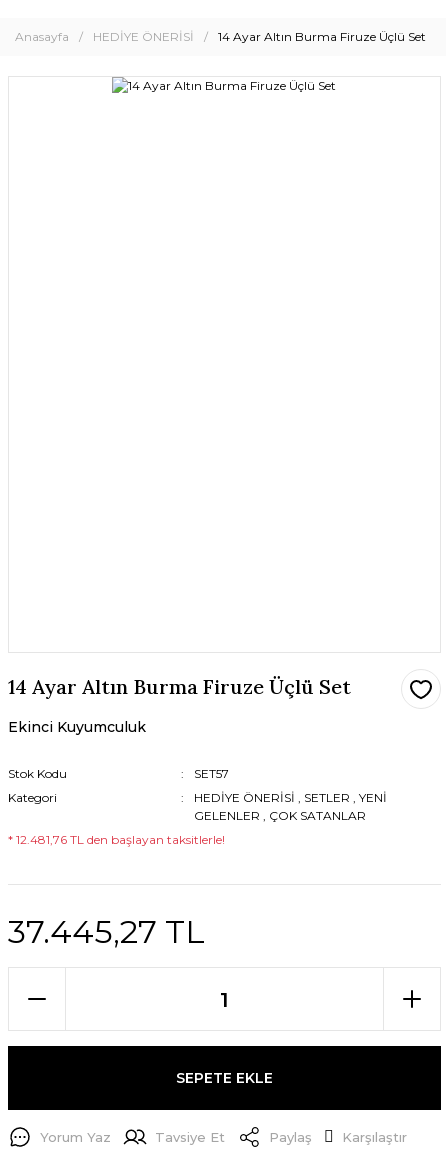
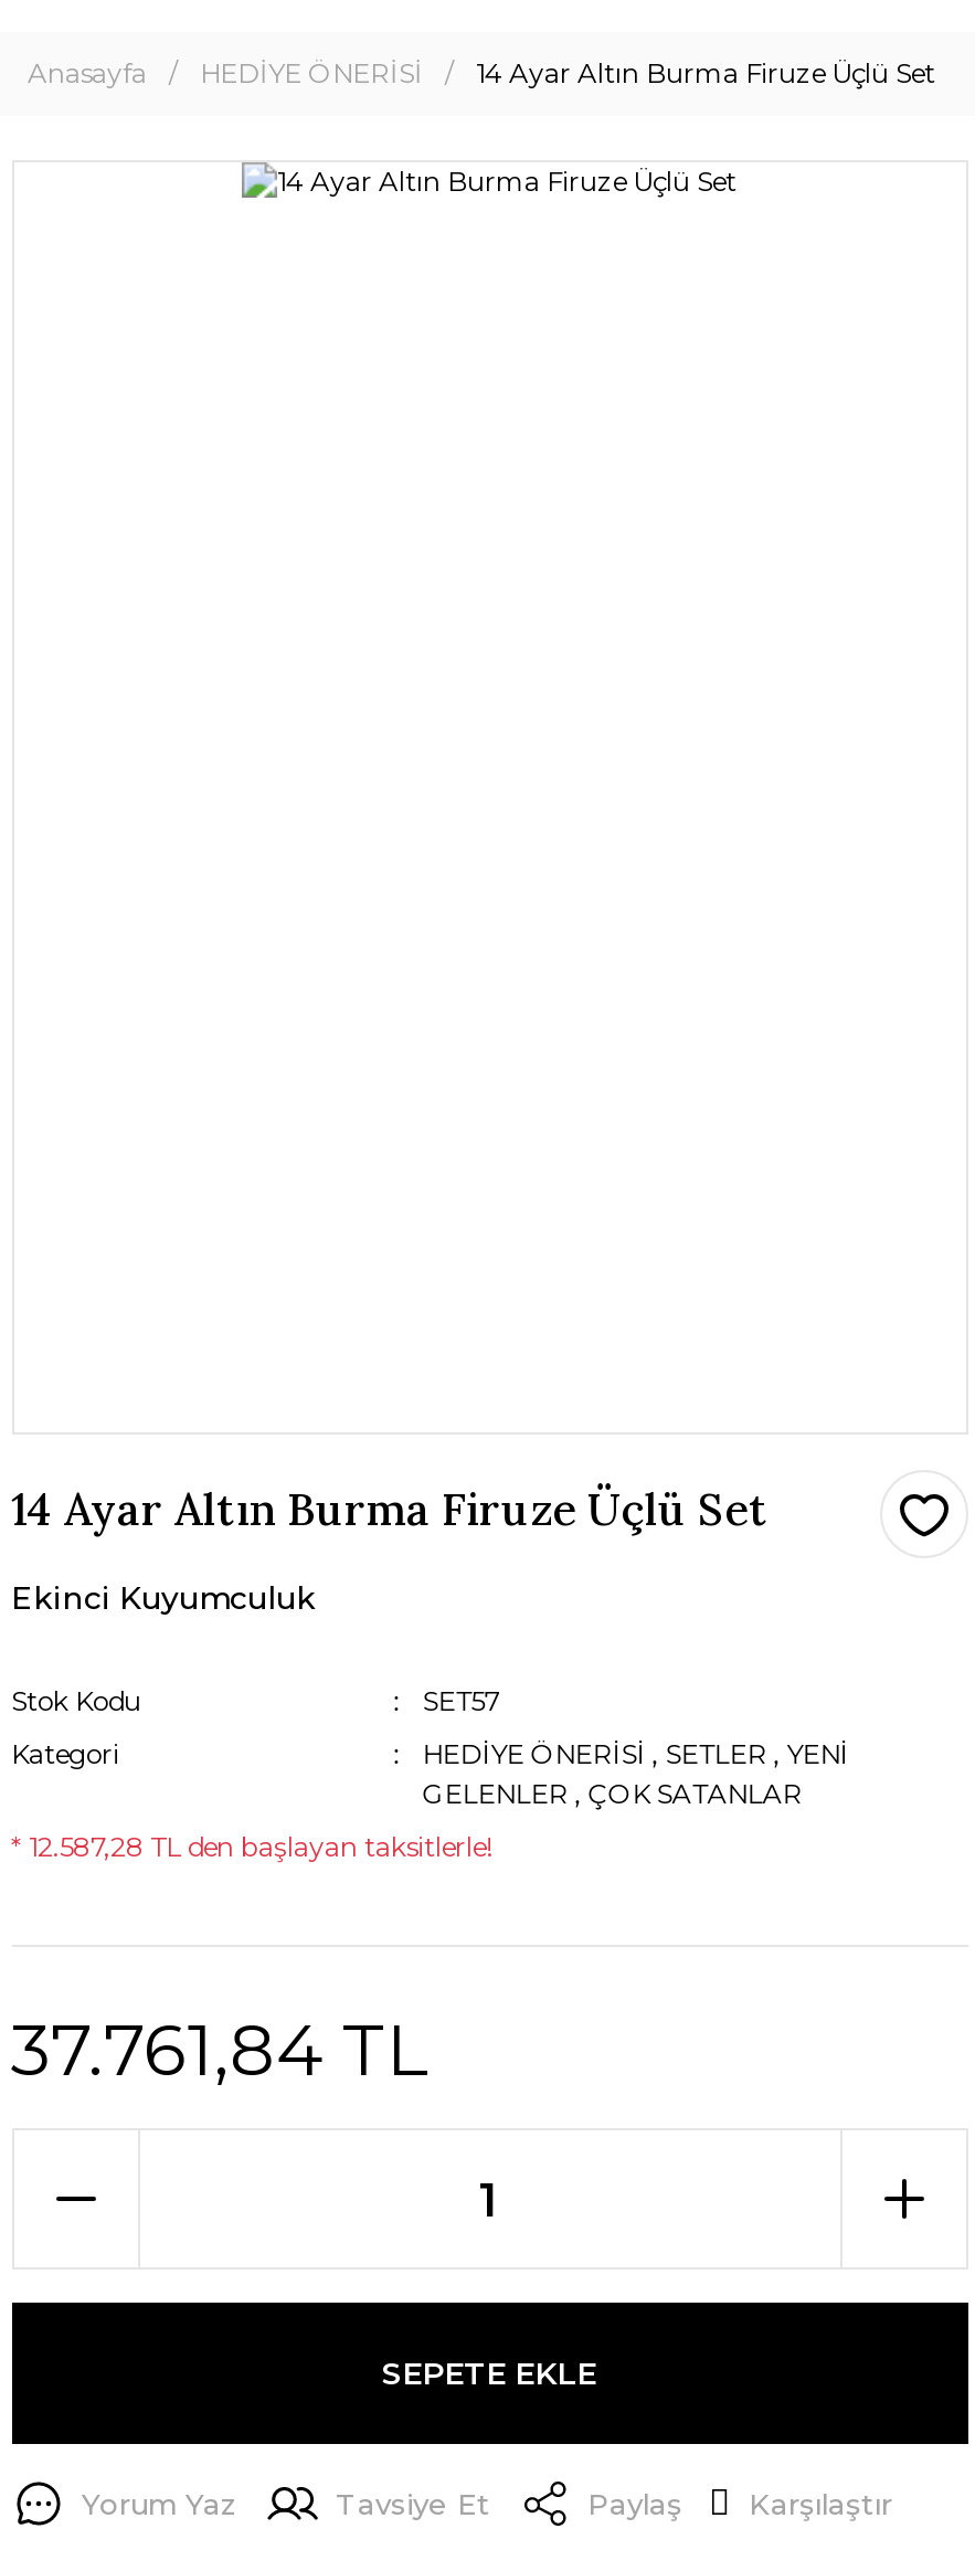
- * 12.481,76 TL den başlayan taksitlerle!
+ * 12.587,28 TL den başlayan taksitlerle!

- 37.445,27 TL
+ 37.761,84 TL
